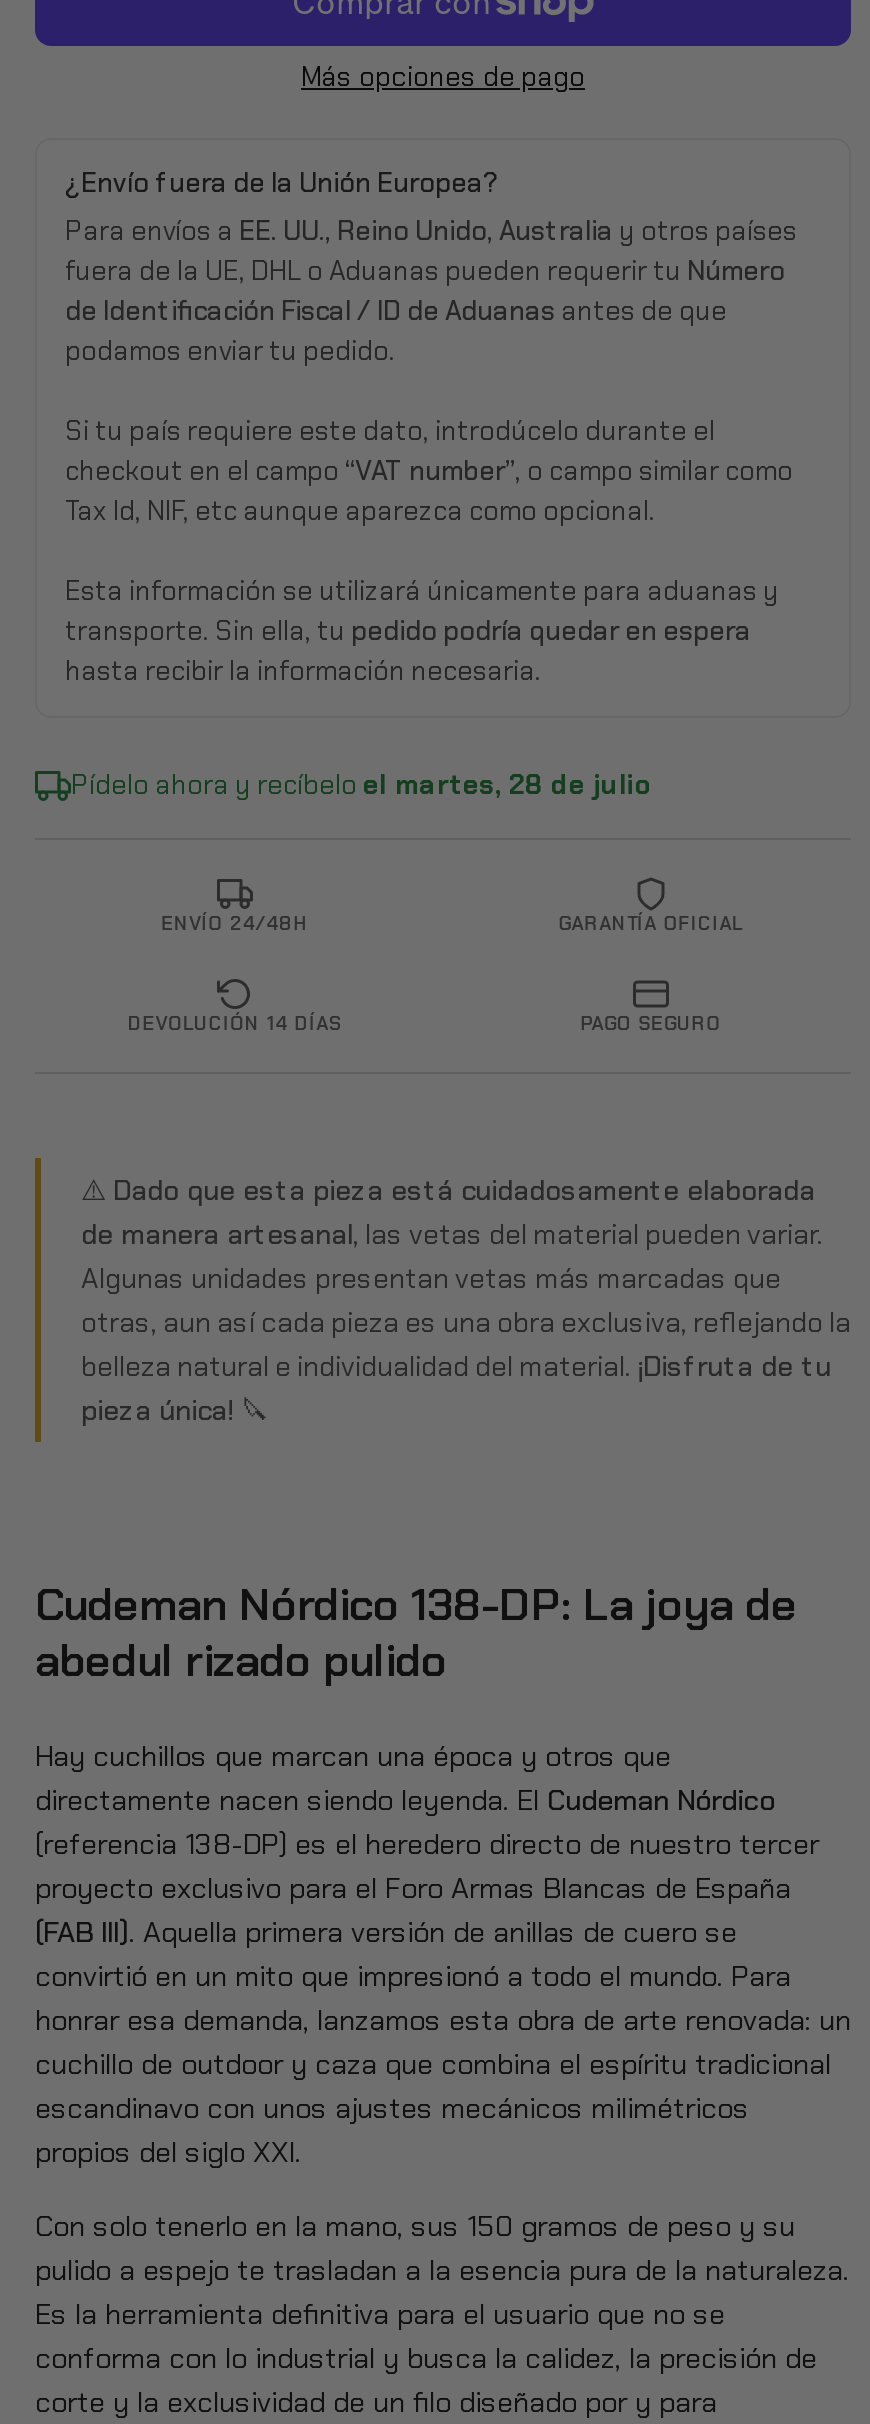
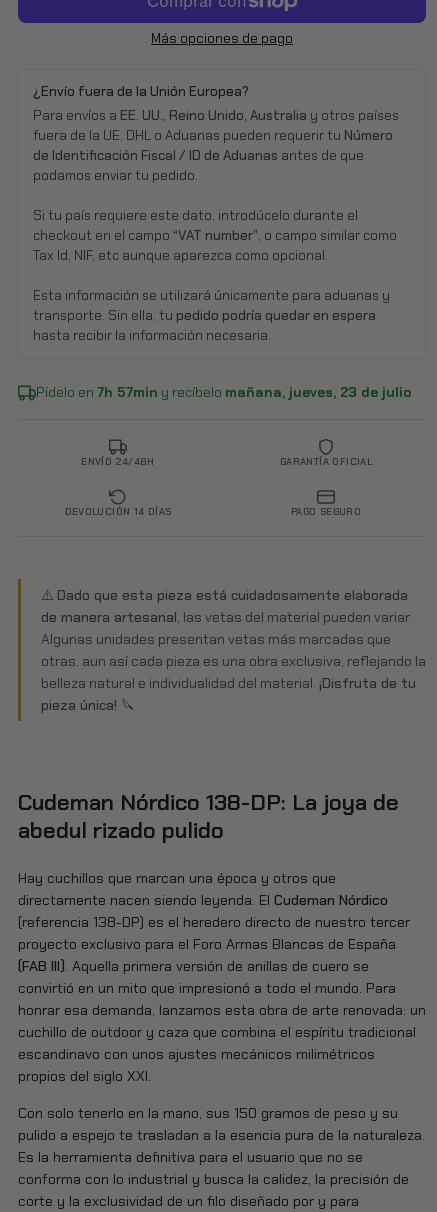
- Pídelo ahora y recíbelo el martes, 28 de julio
+ Pídelo en 7h 57min y recíbelo mañana, jueves, 23 de julio
